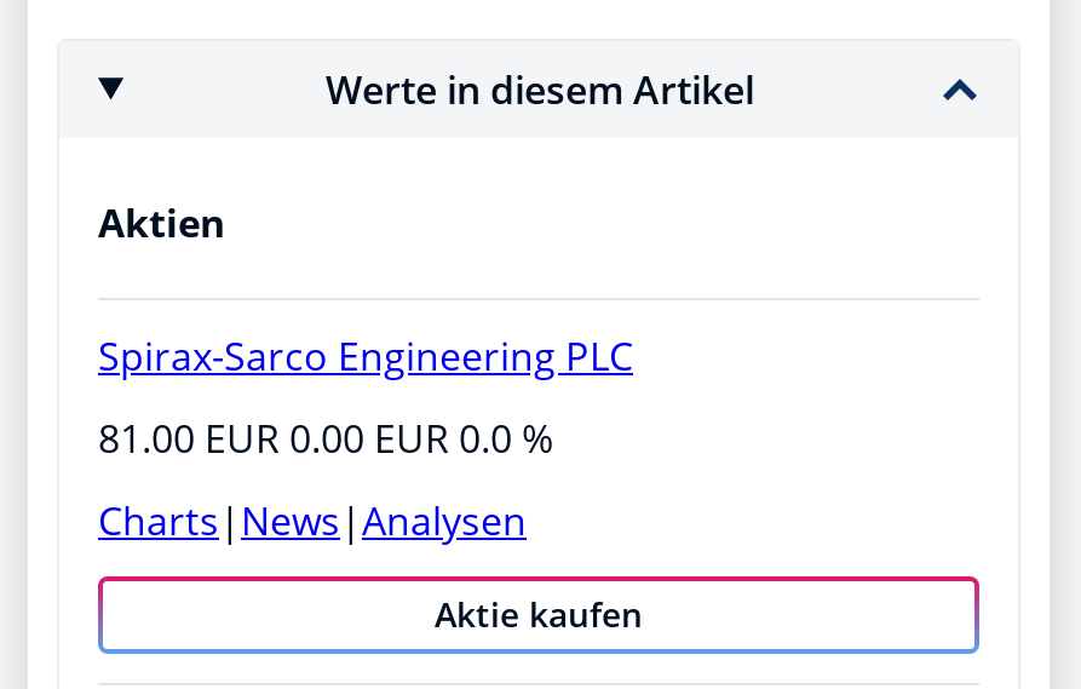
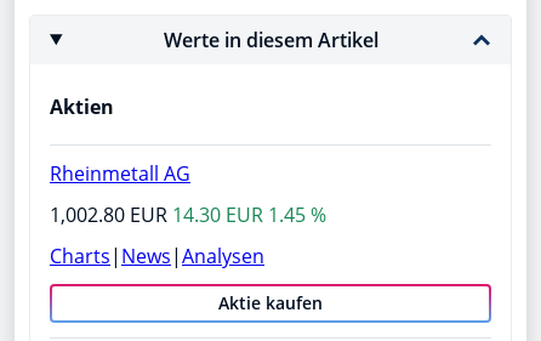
- Spirax-Sarco Engineering PLC
+ Rheinmetall AG

- 81.00 EUR 0.00 EUR 0.0 %
+ 1,002.80 EUR 14.30 EUR 1.45 %
